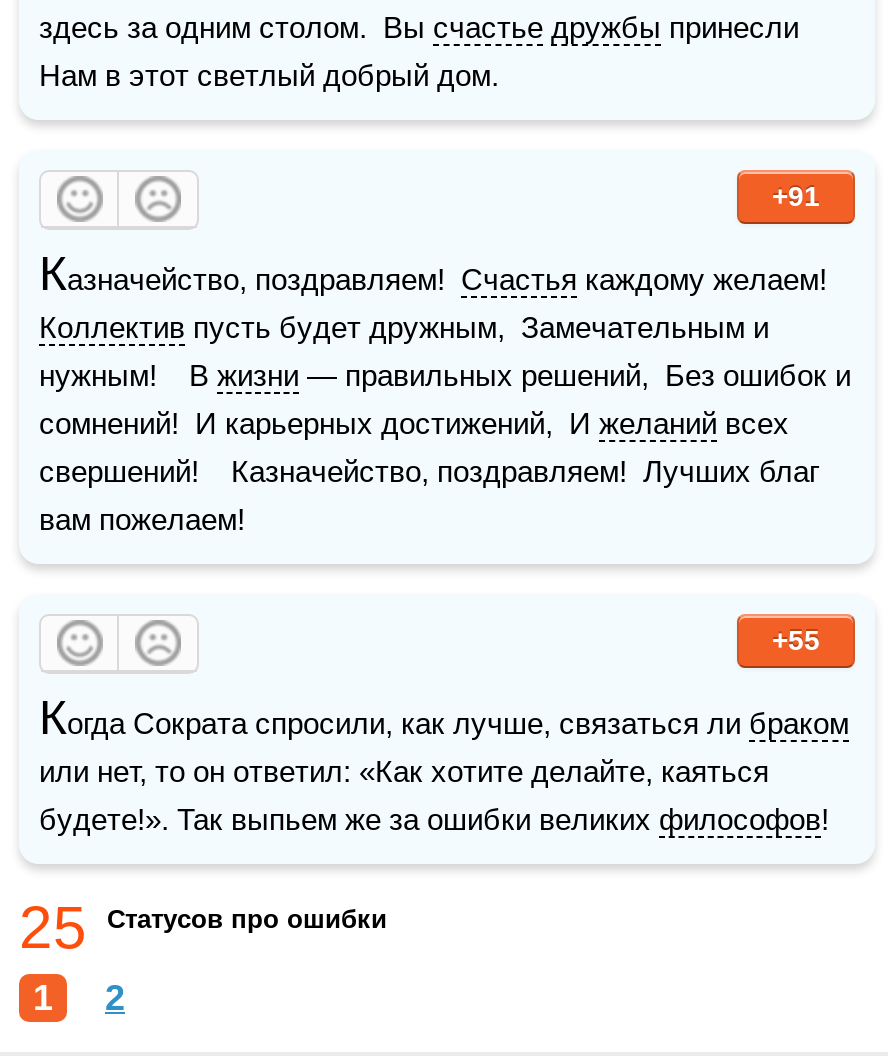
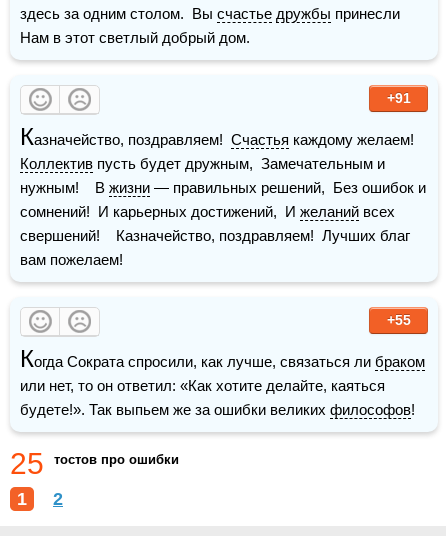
- Статусов про ошибки
+ тостов про ошибки
